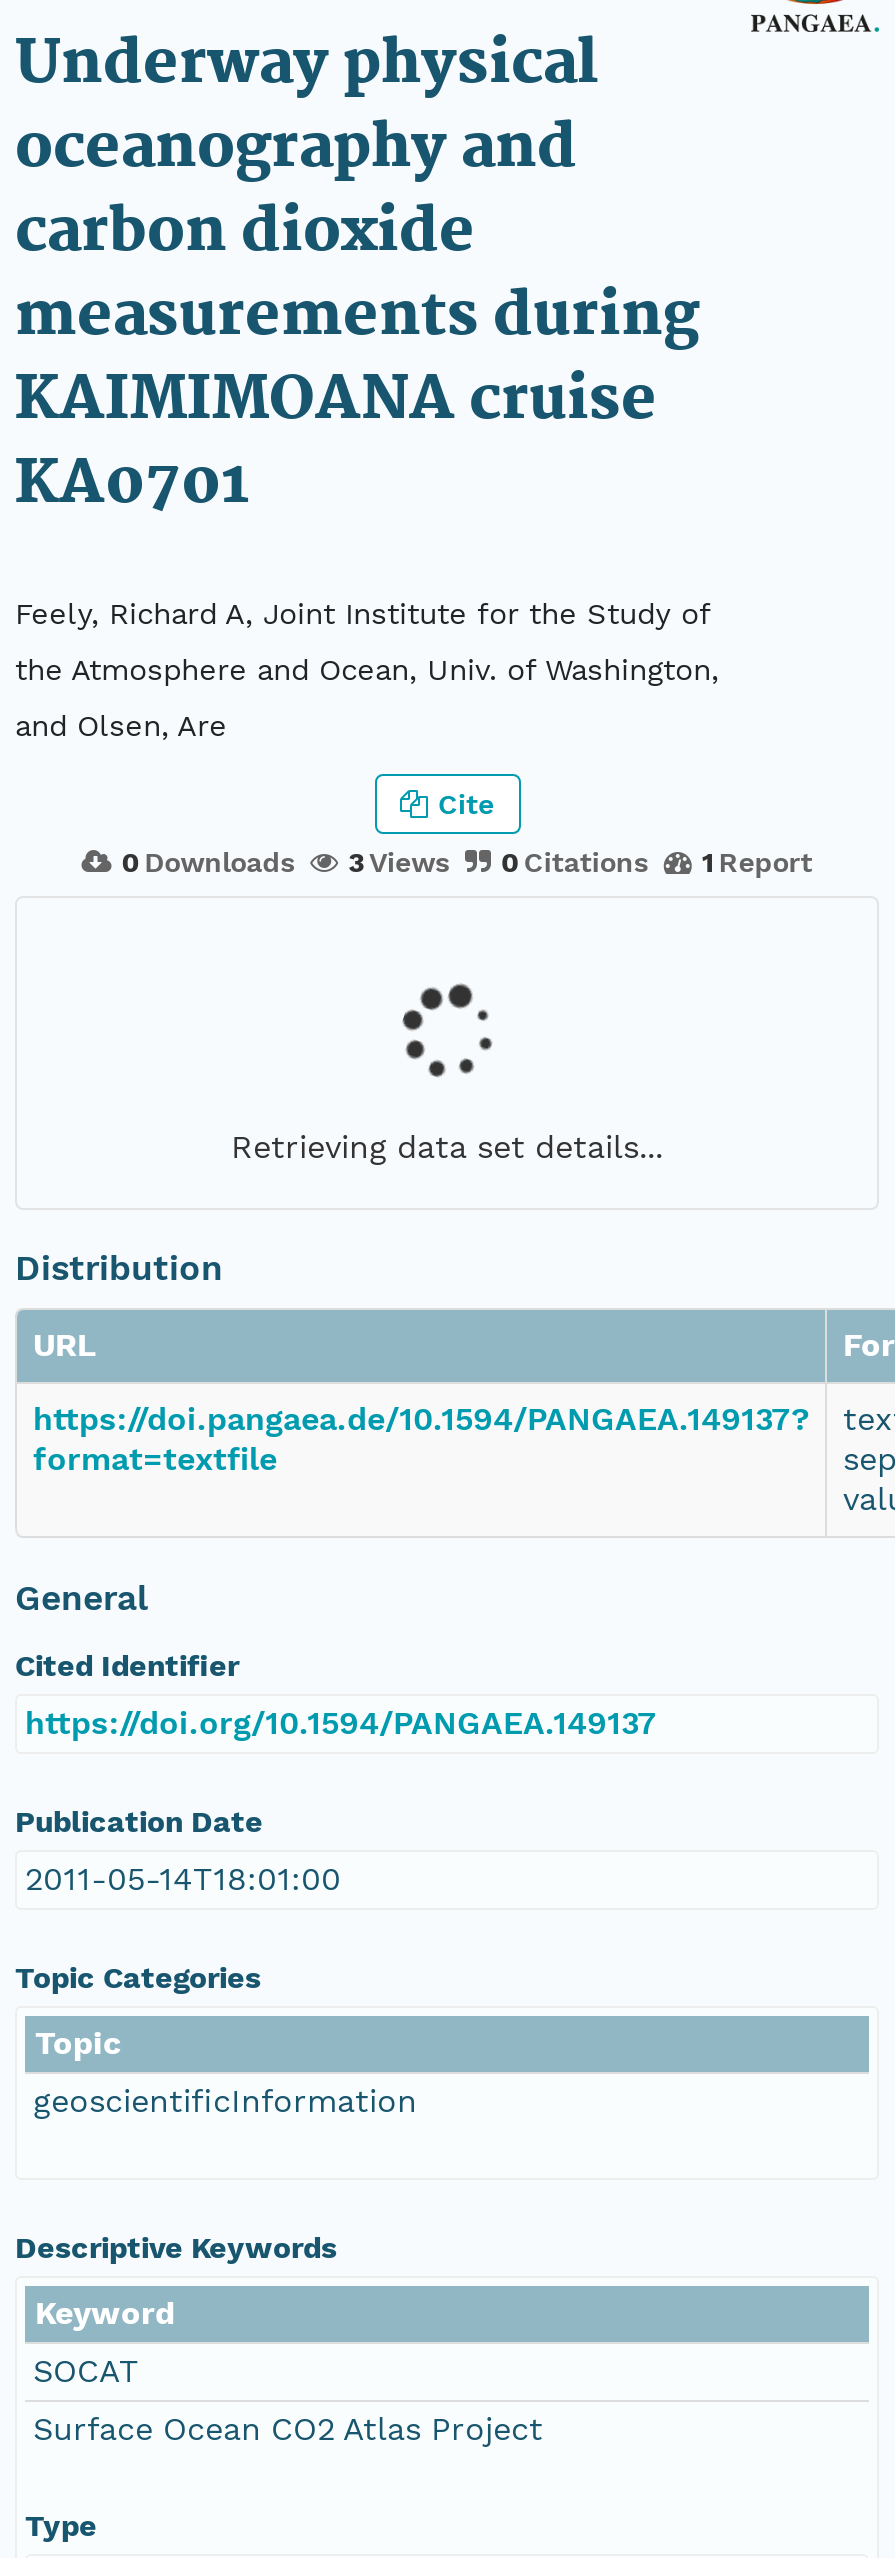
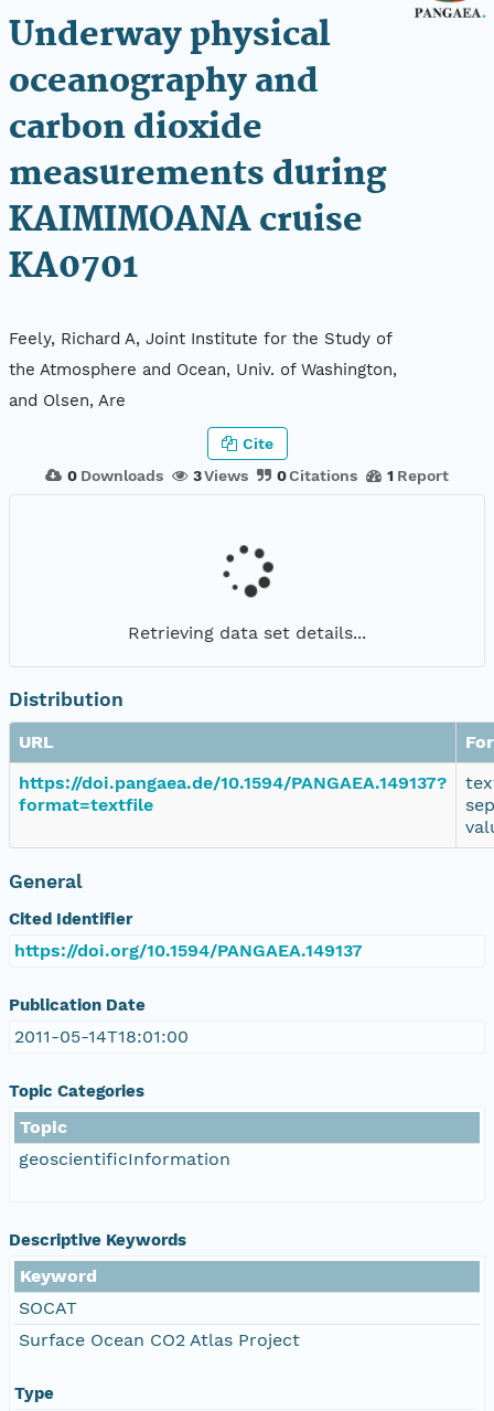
- [image]
+ [image]
